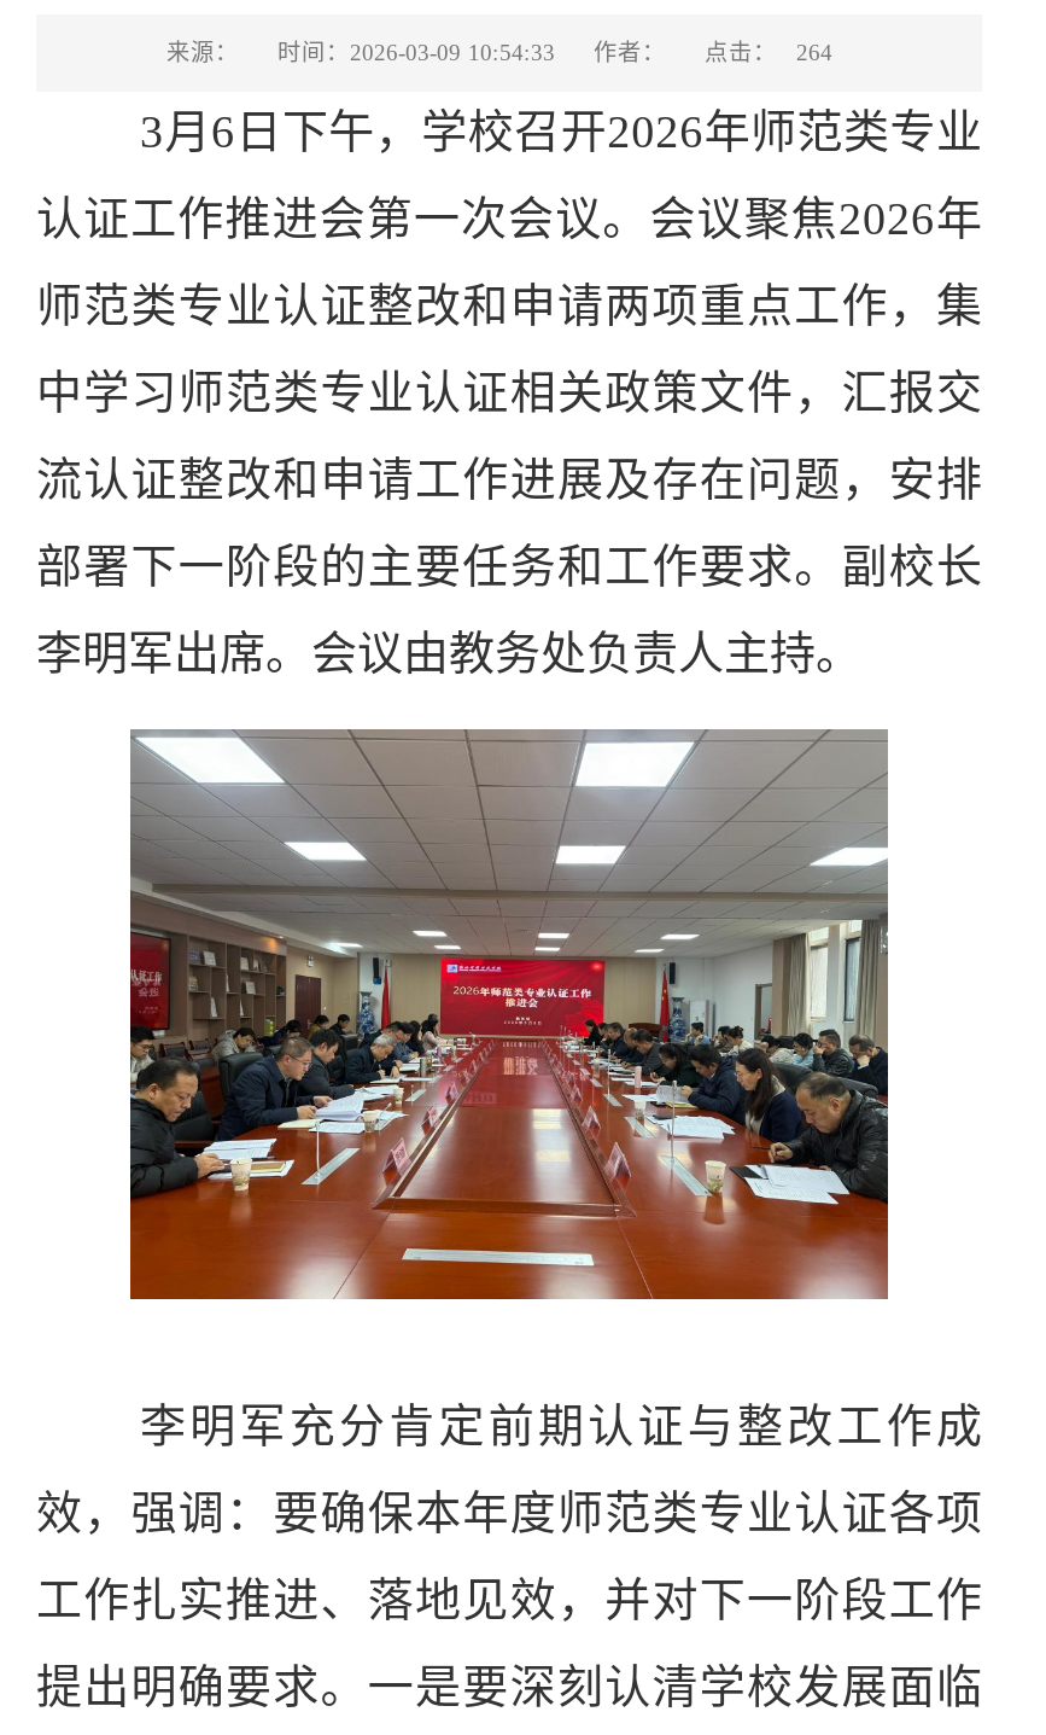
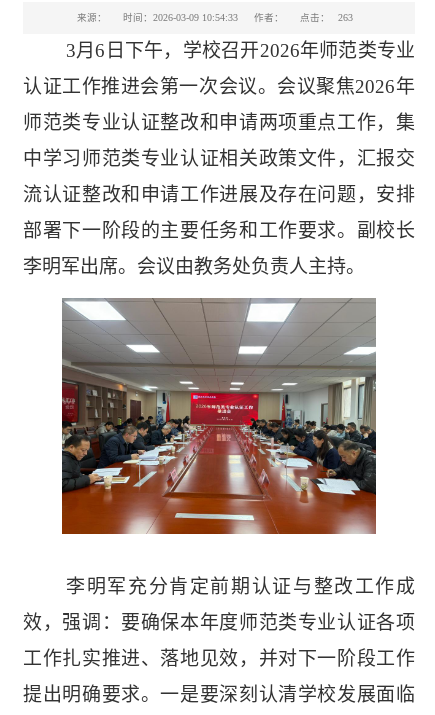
- 来源： 时间：2026-03-09 10:54:33 作者： 点击： 264
+ 来源： 时间：2026-03-09 10:54:33 作者： 点击： 263
